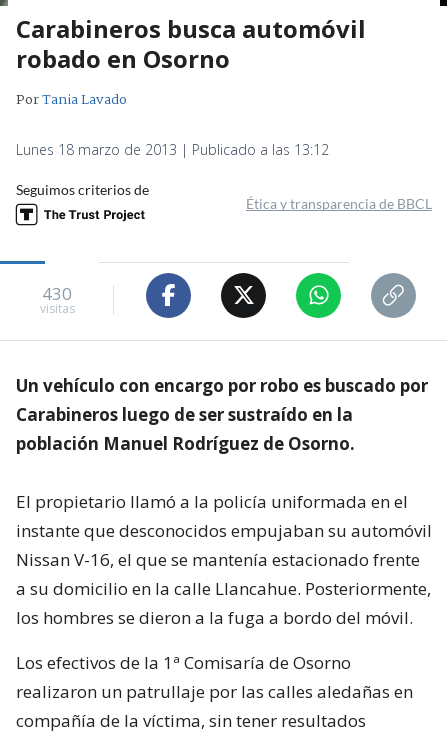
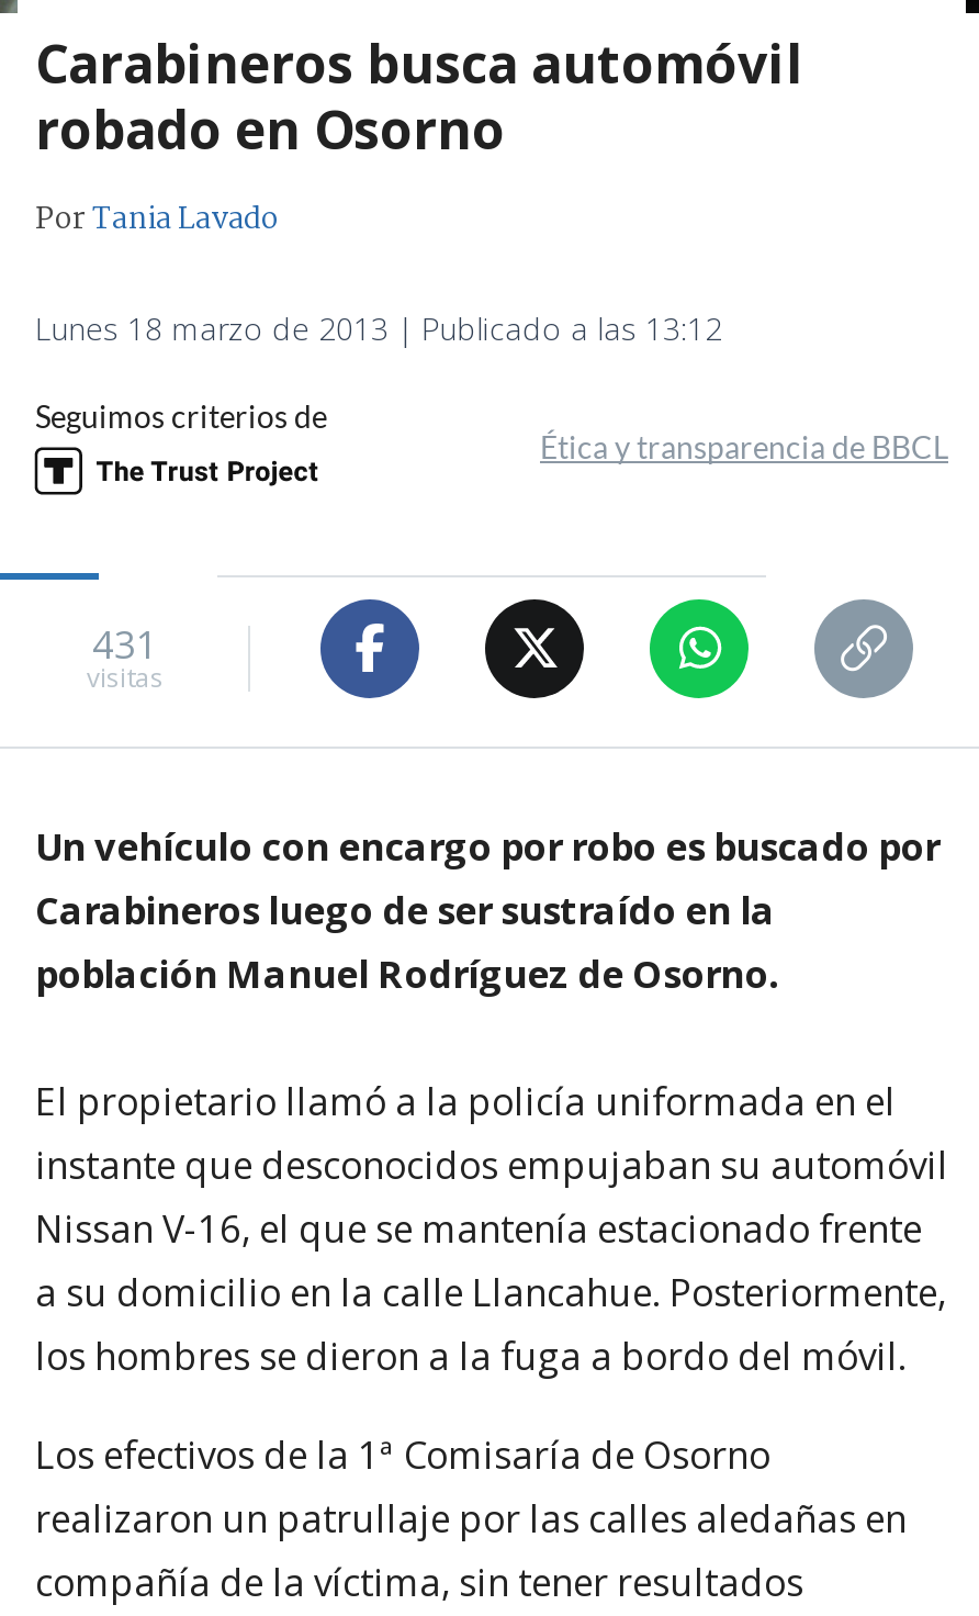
- 430
+ 431
